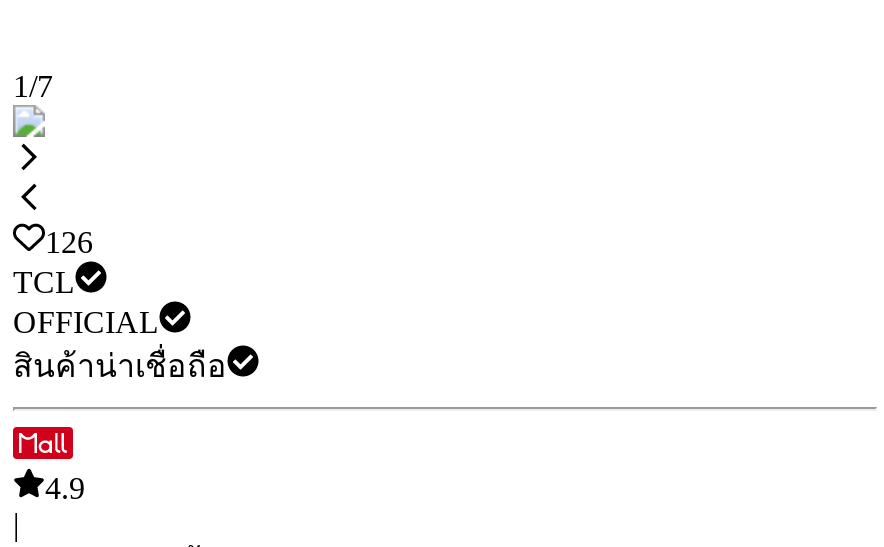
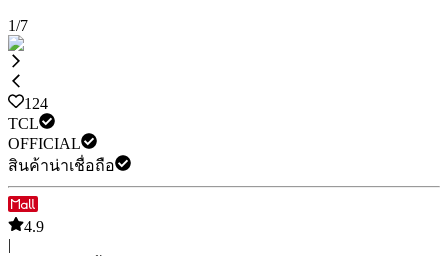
- 126
+ 124
